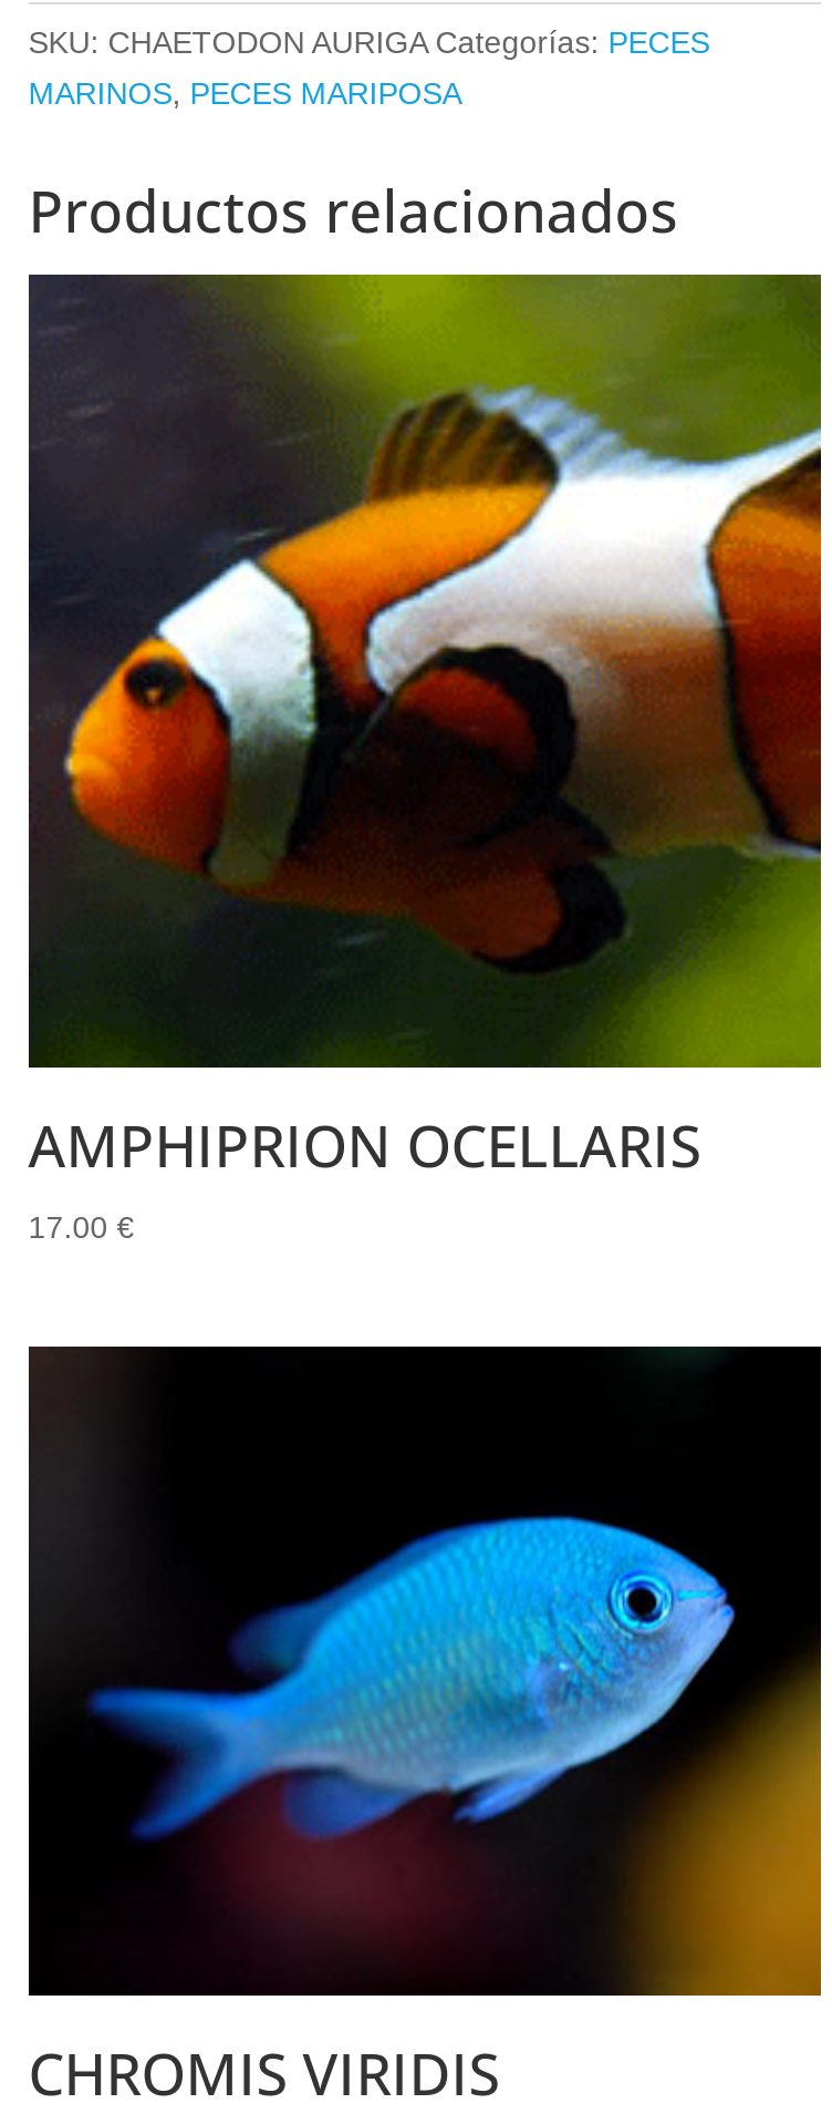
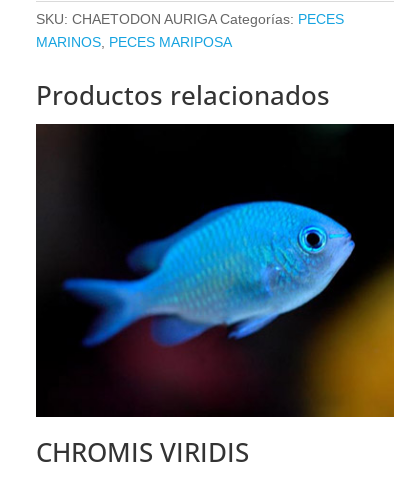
- [image]
- AMPHIPRION OCELLARIS
- 17.00 €
